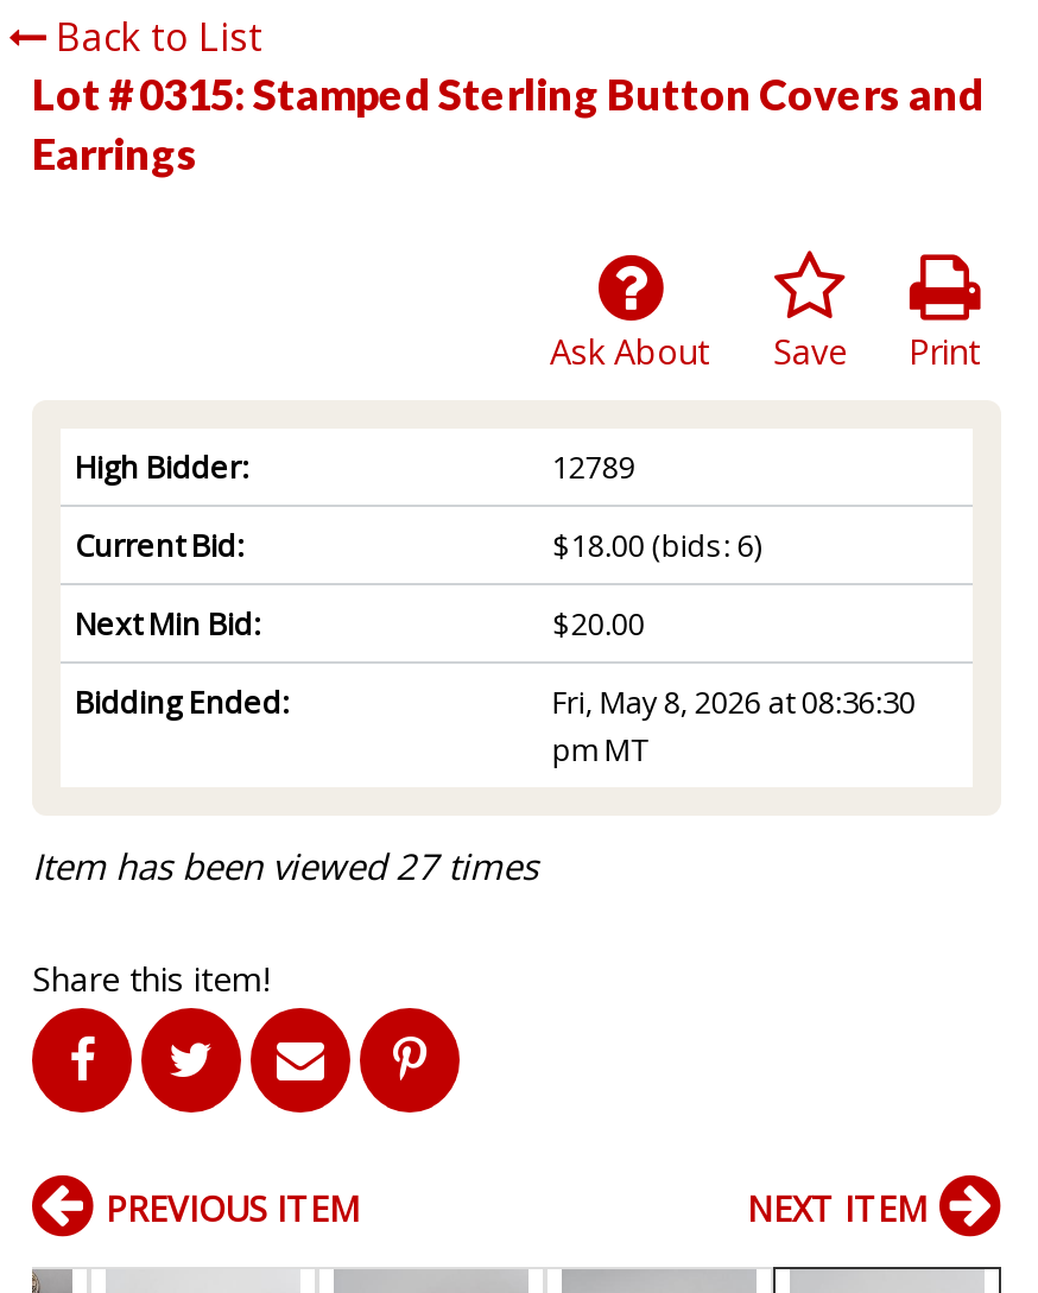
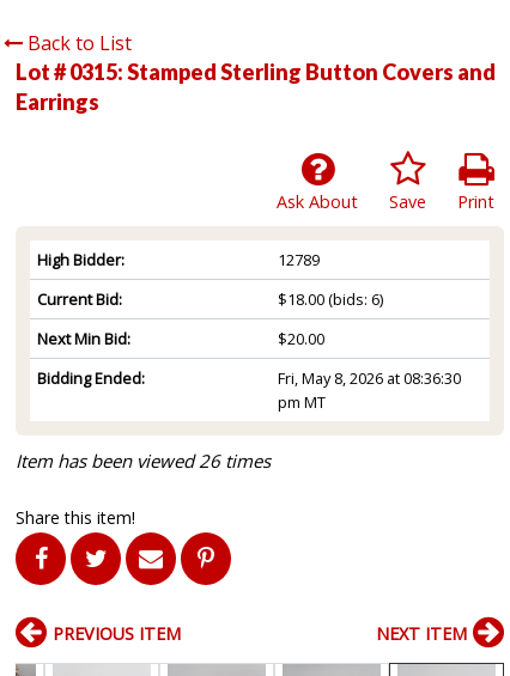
- Item has been viewed 27 times
+ Item has been viewed 26 times
